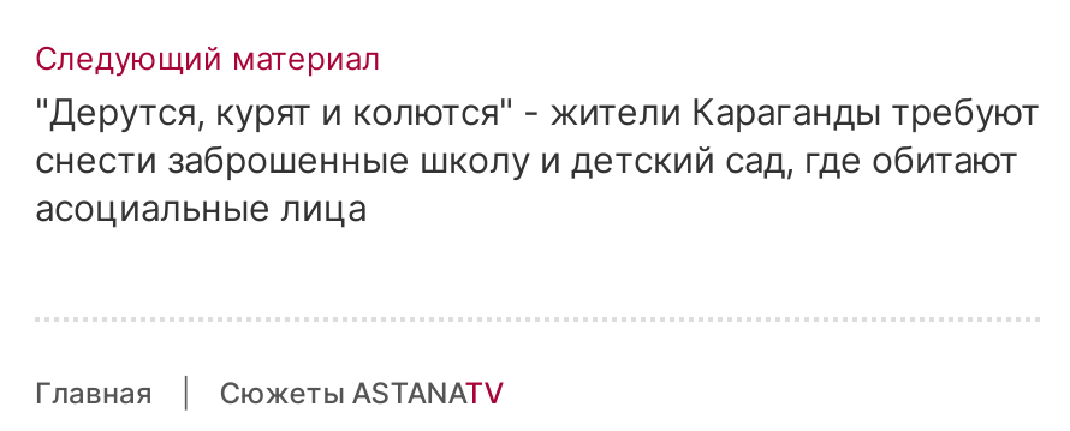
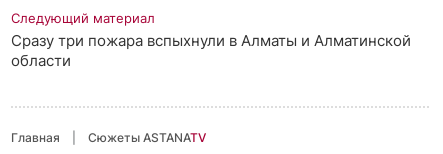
- "Дерутся, курят и колются" - жители Караганды требуют
- снести заброшенные школу и детский сад, где обитают
- асоциальные лица
+ Сразу три пожара вспыхнули в Алматы и Алматинской
+ области
